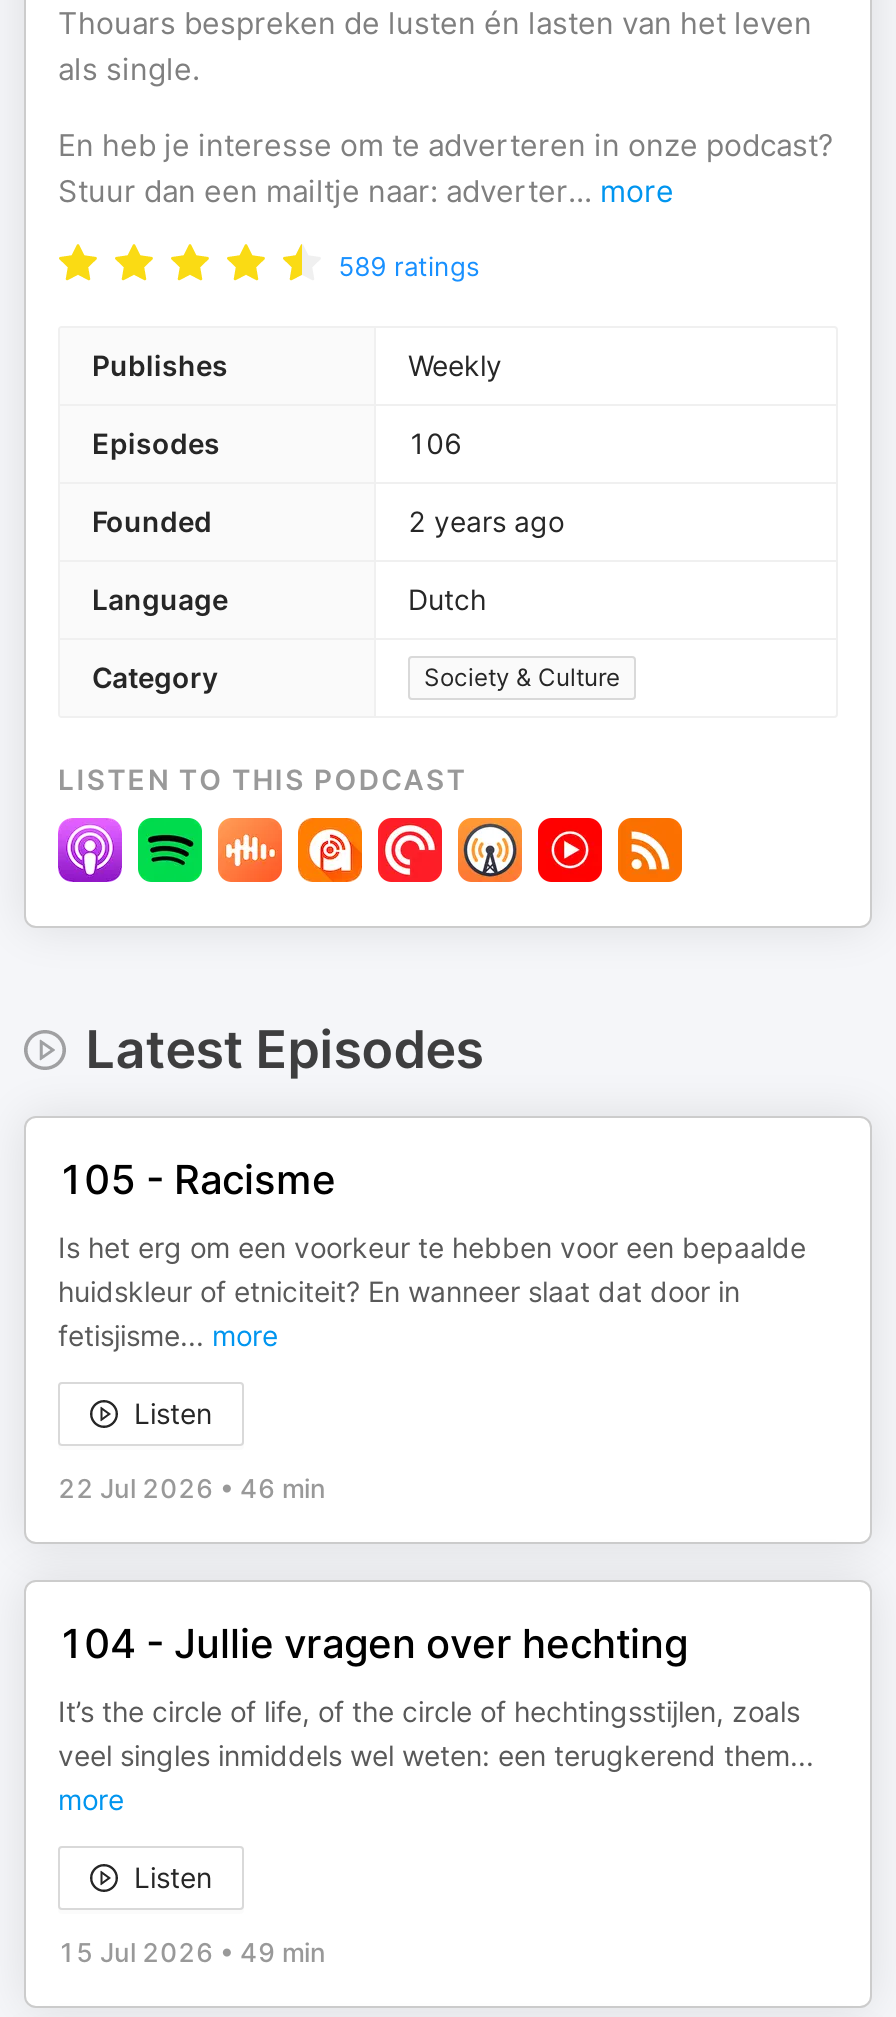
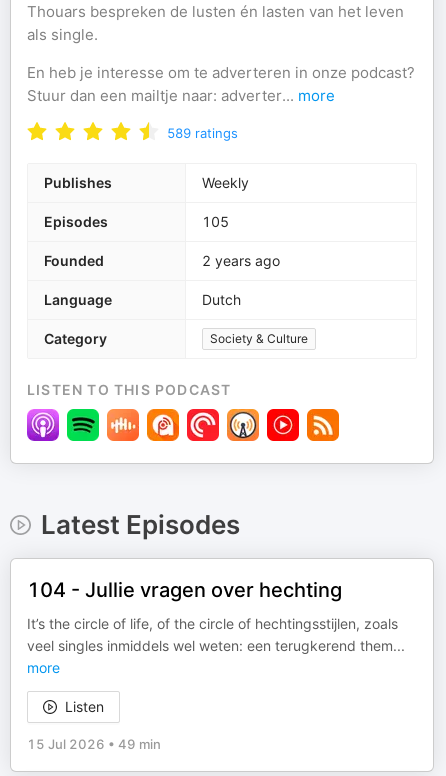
- 106
+ 105

- 105 - Racisme
- Is het erg om een voorkeur te hebben voor een bepaalde
- huidskleur of etniciteit? En wanneer slaat dat door in
- fetisjisme... more
- Listen
- 22 Jul 2026 • 46 min
